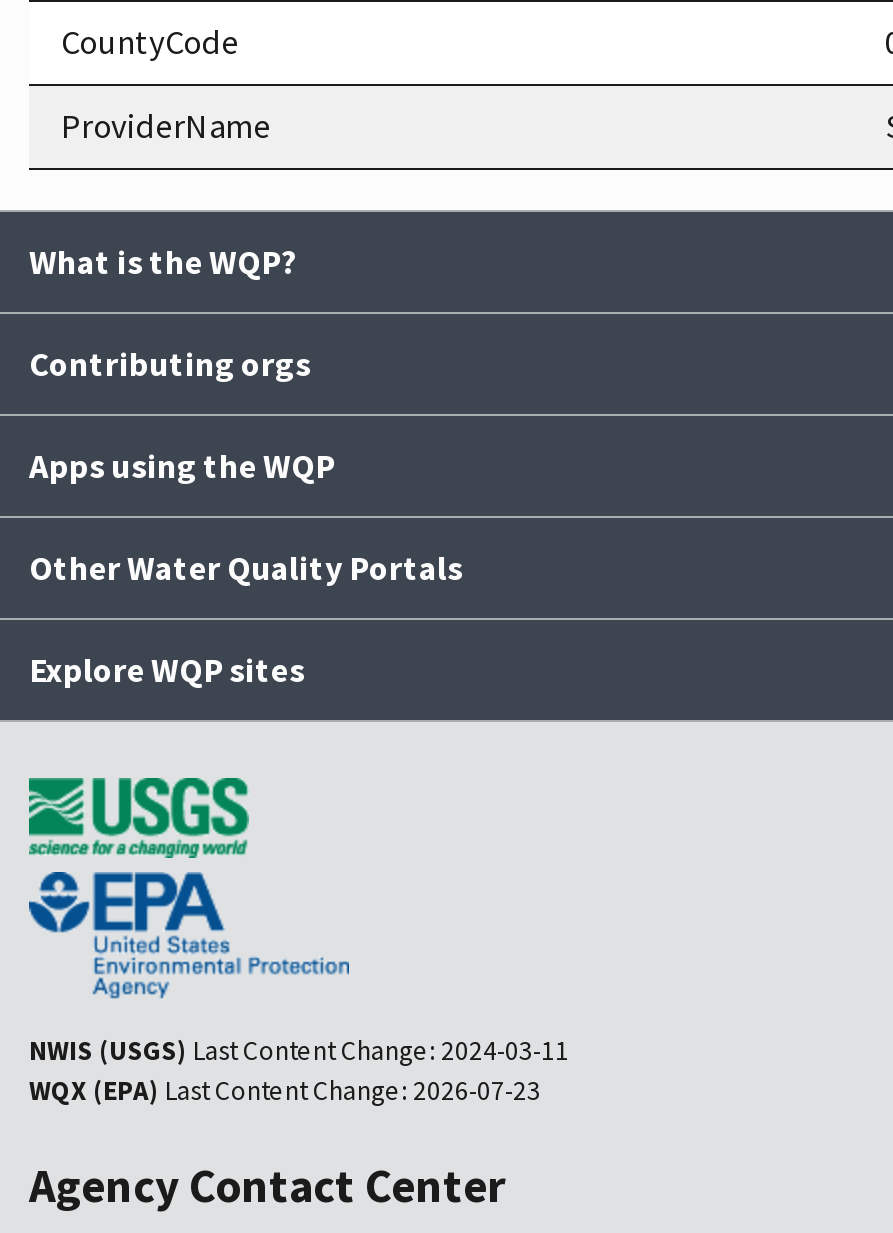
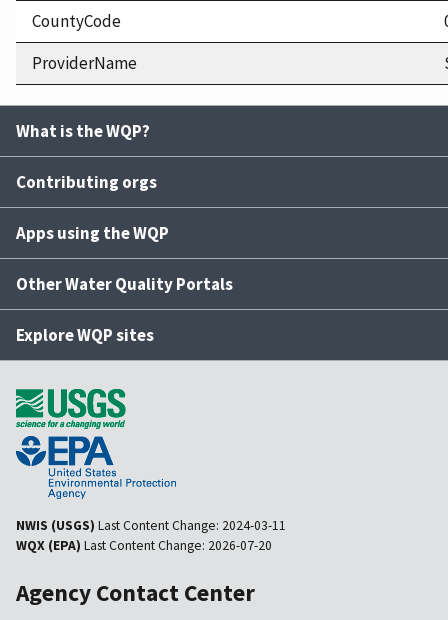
- WQX (EPA) Last Content Change: 2026-07-23
+ WQX (EPA) Last Content Change: 2026-07-20
